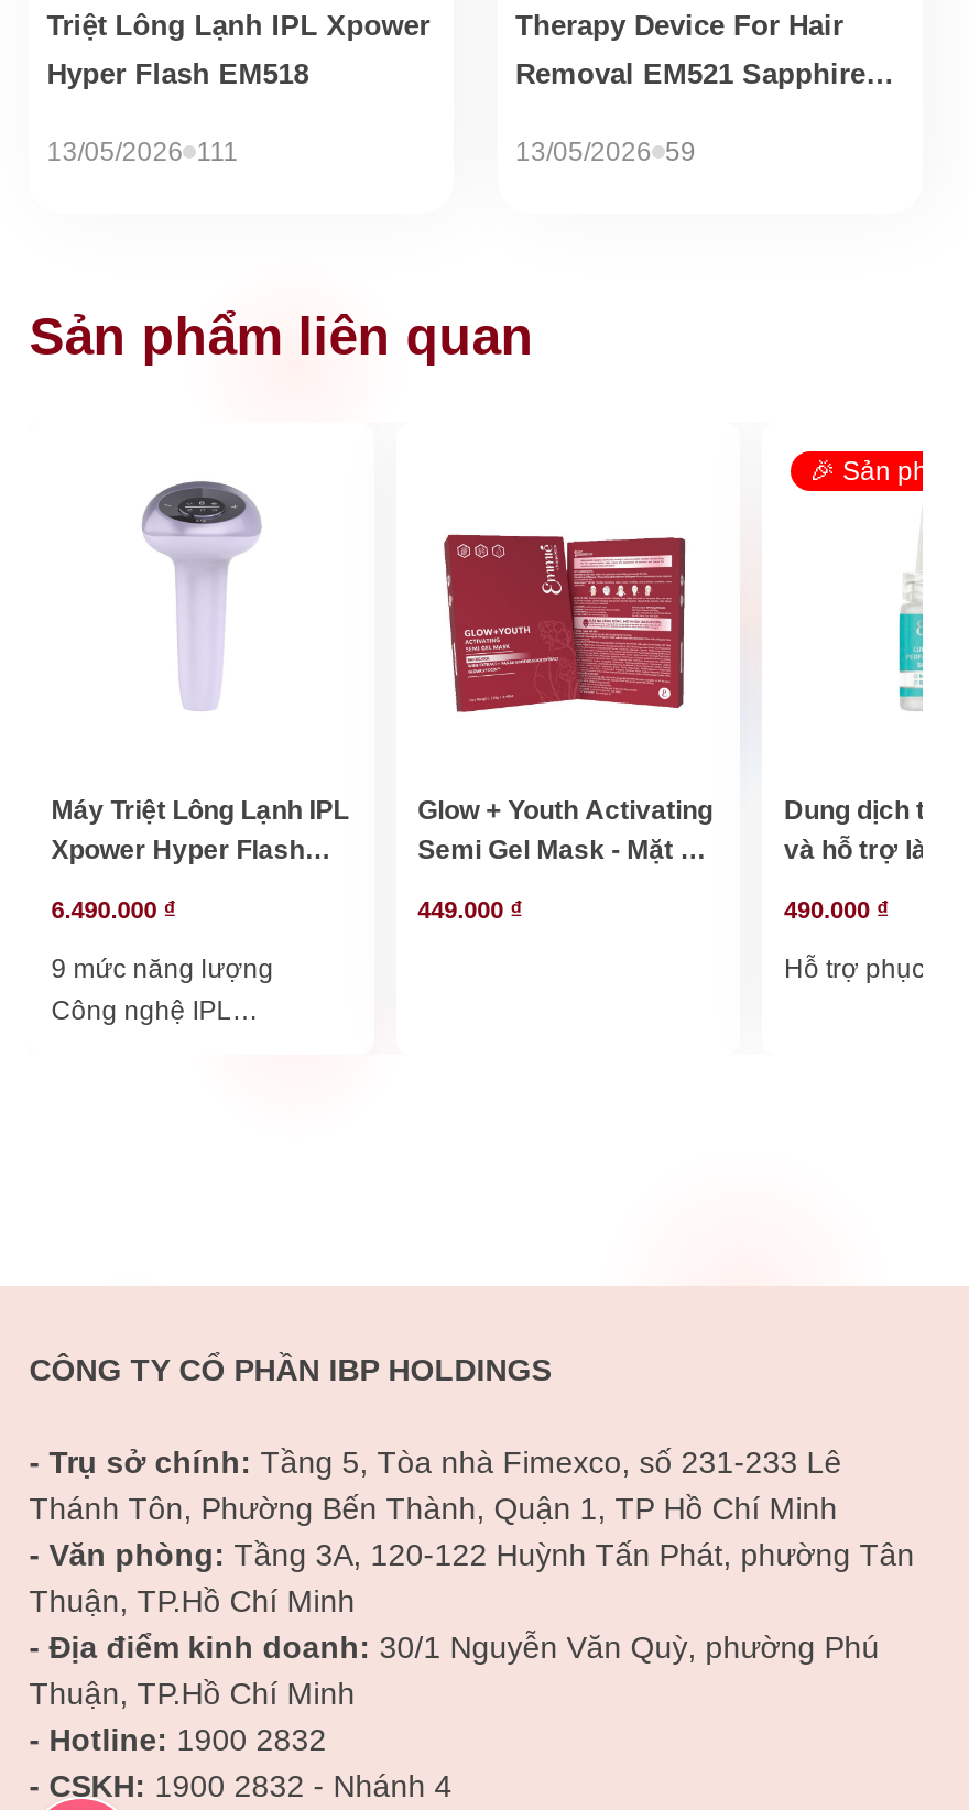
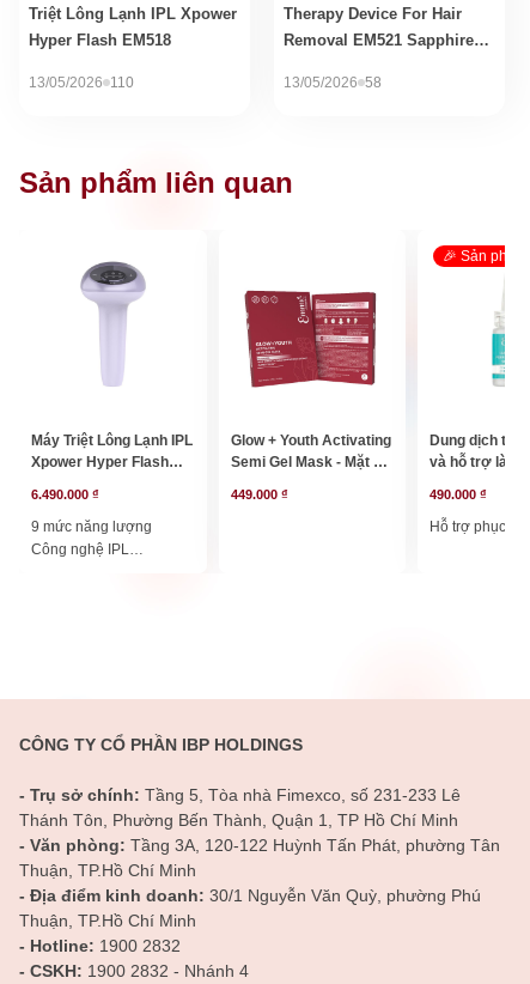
- 13/05/2026 111
+ 13/05/2026 110

- 13/05/2026 59
+ 13/05/2026 58
